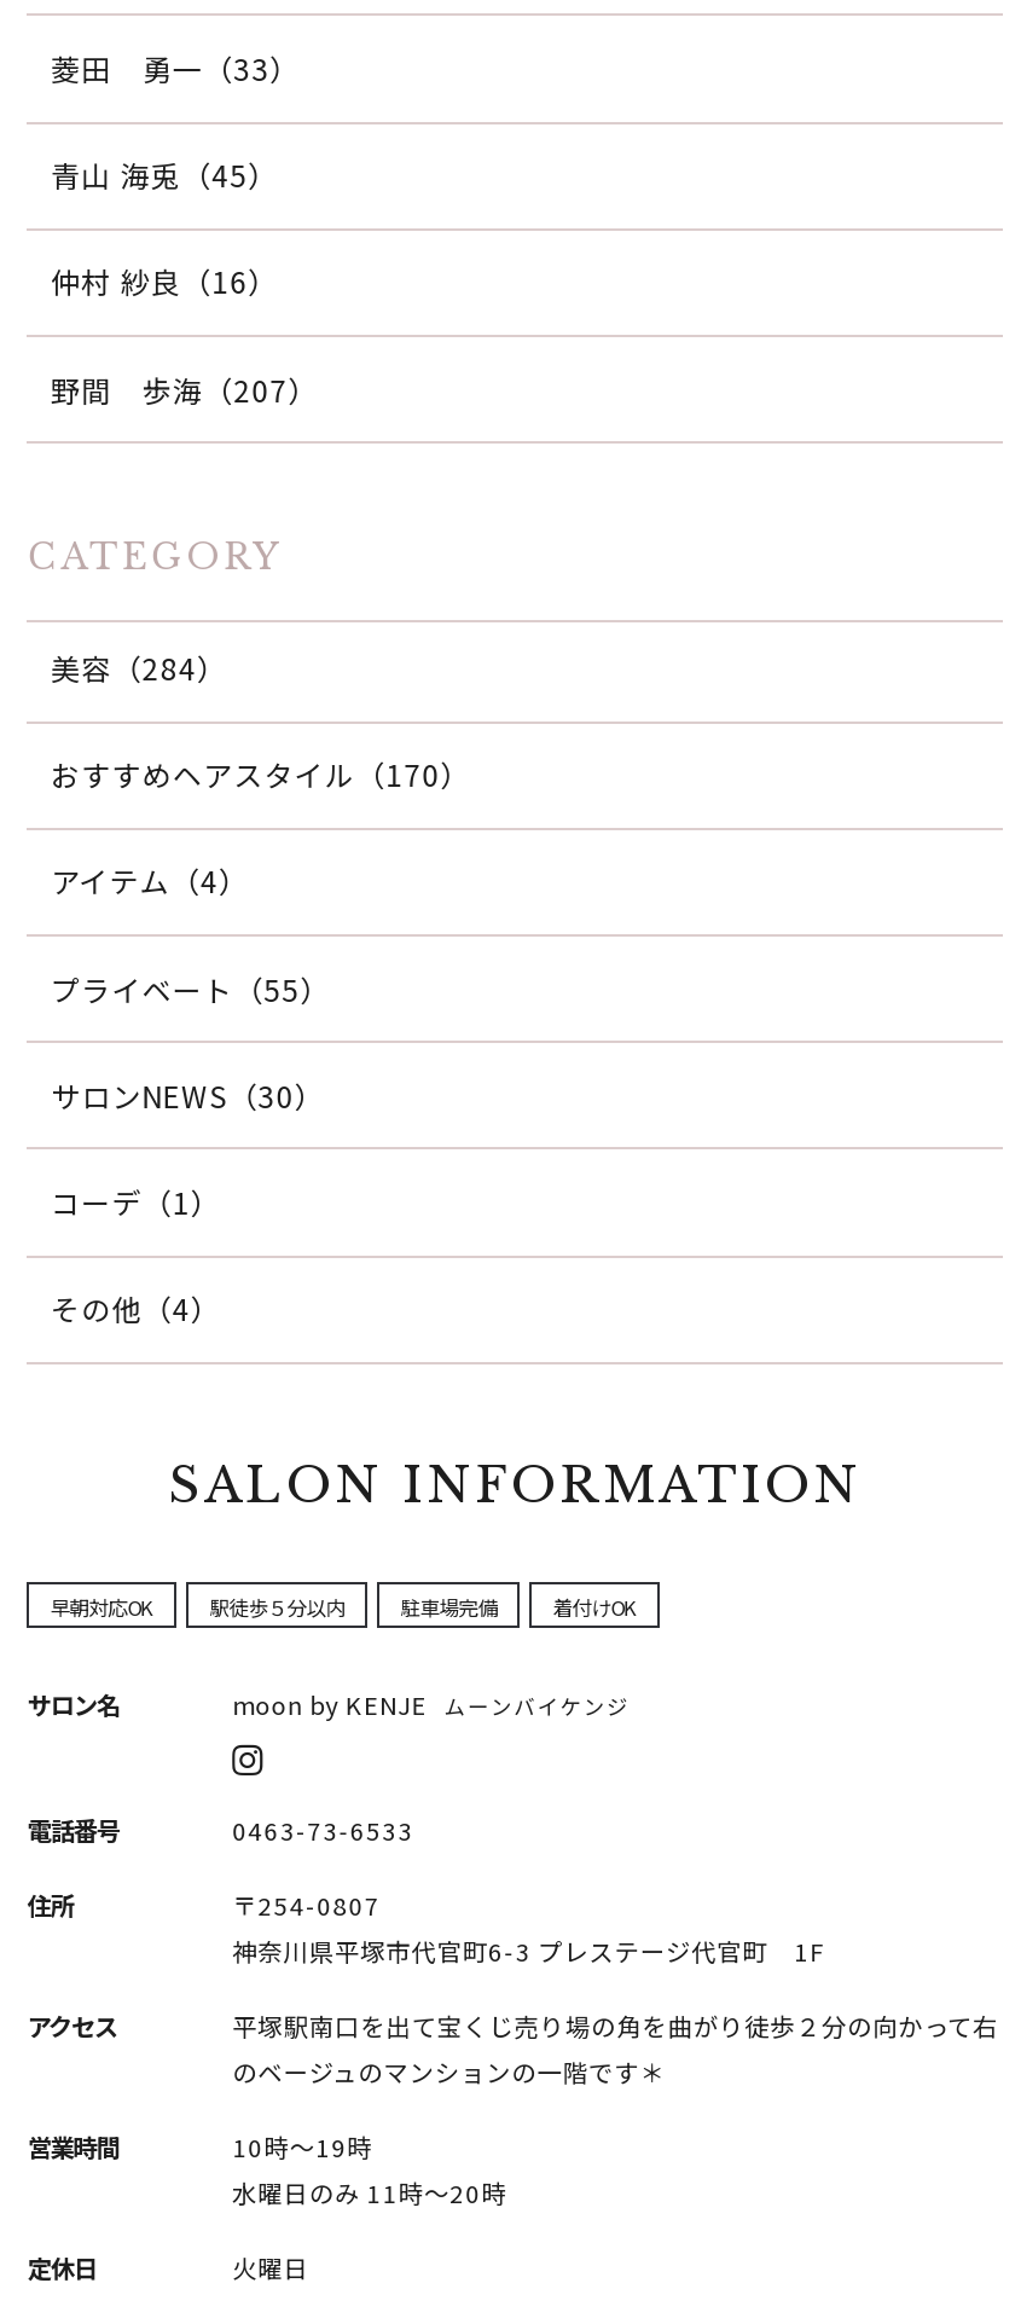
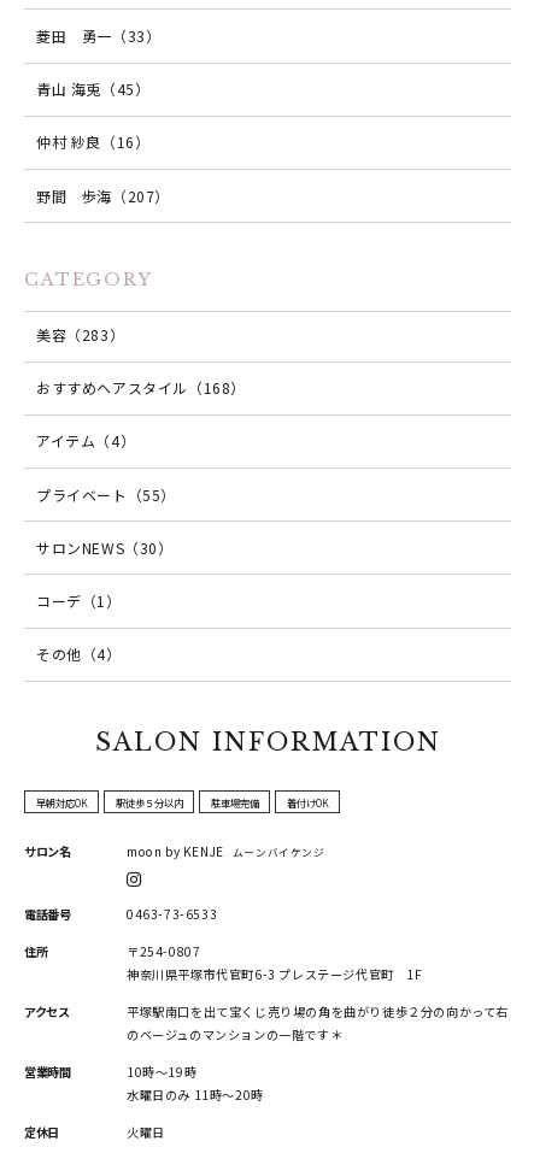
- 美容（284）
+ 美容（283）

- おすすめヘアスタイル（170）
+ おすすめヘアスタイル（168）
